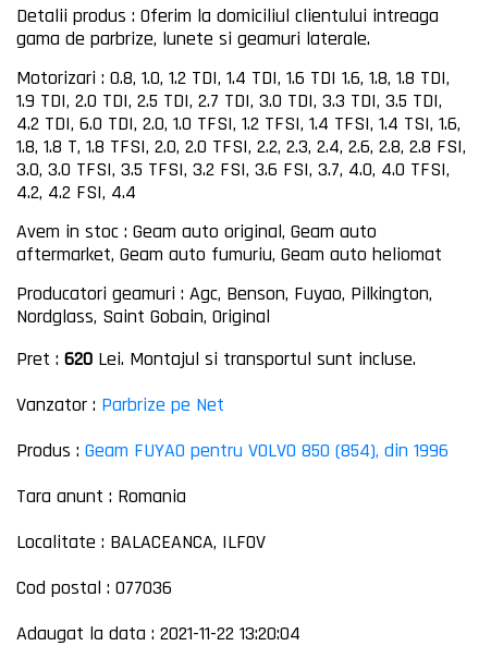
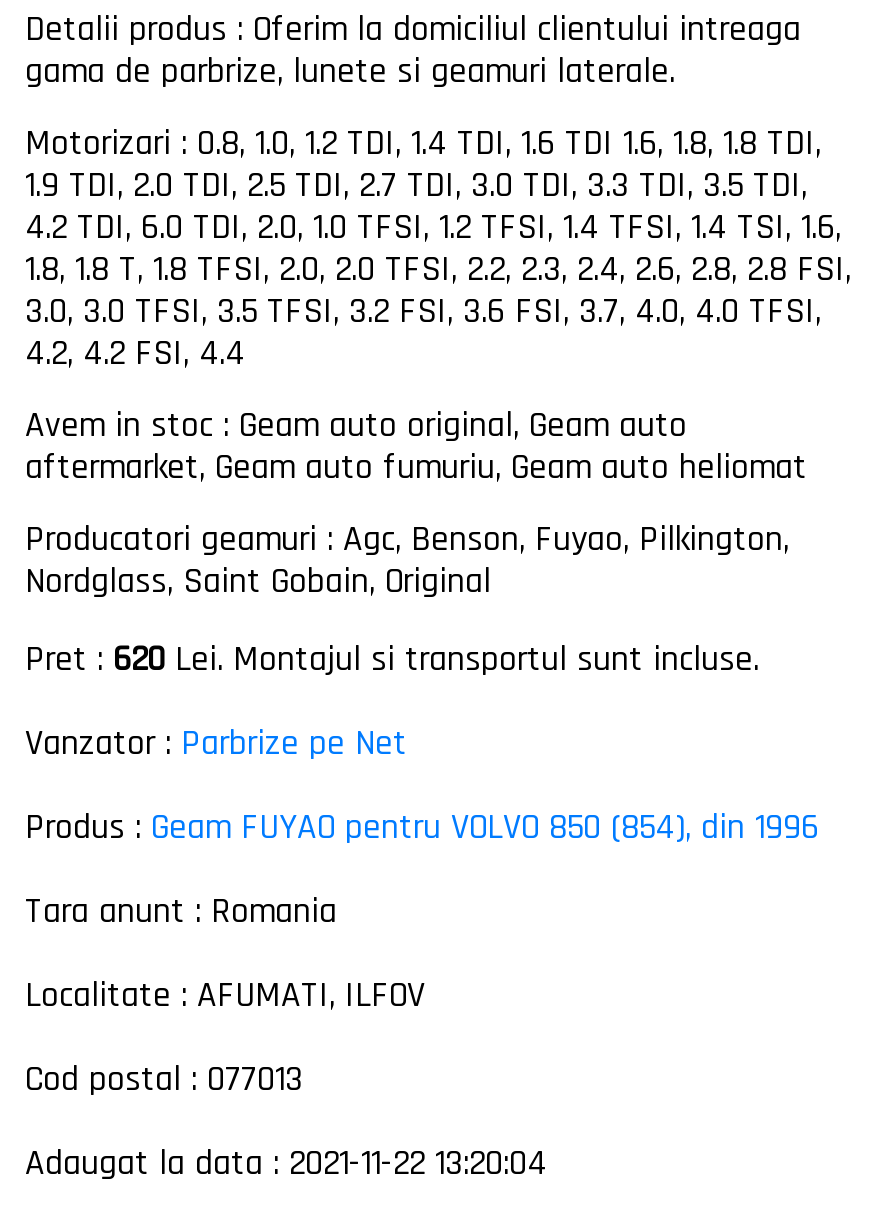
- Localitate : BALACEANCA, ILFOV
+ Localitate : AFUMATI, ILFOV

- Cod postal : 077036
+ Cod postal : 077013
